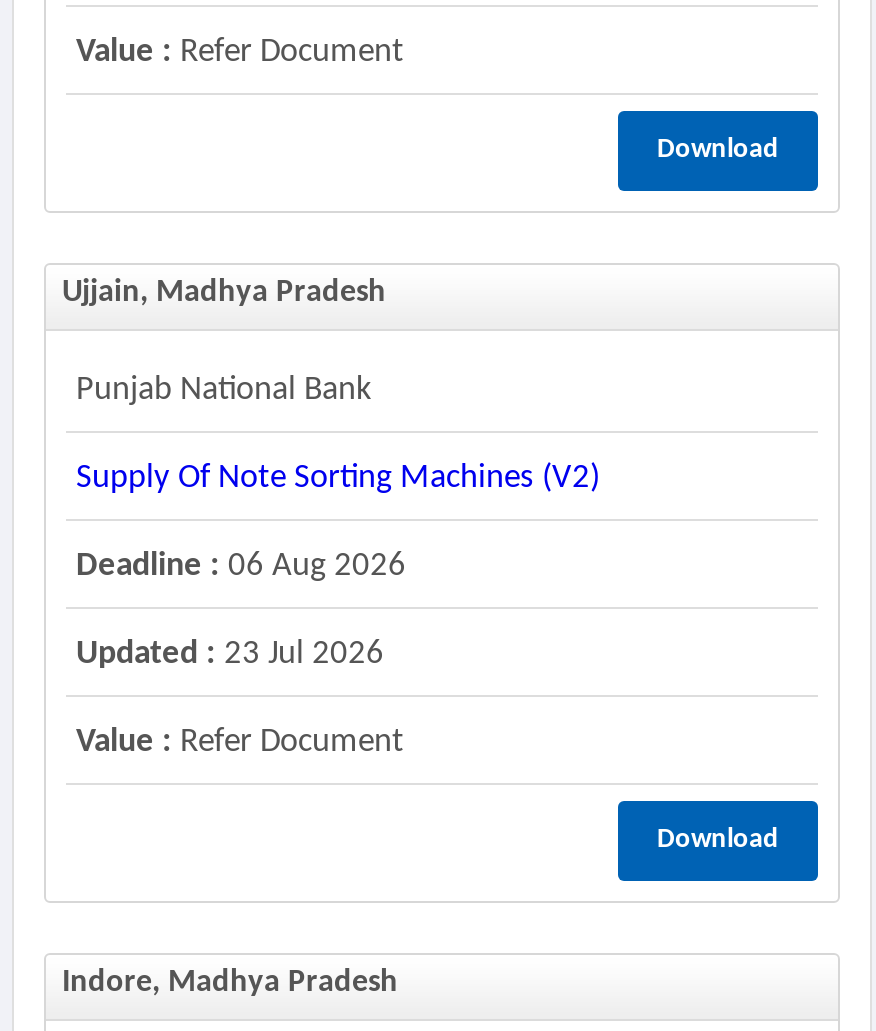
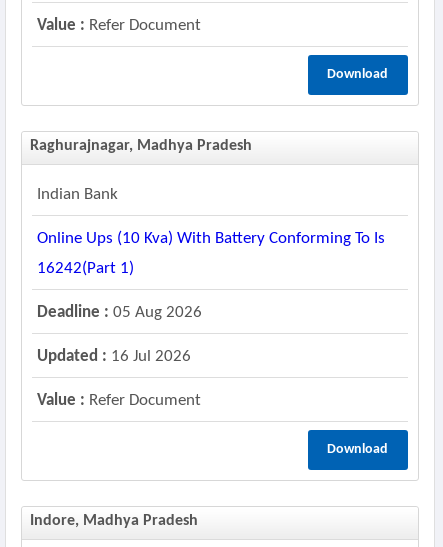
- Ujjain, Madhya Pradesh
- Punjab National Bank
- Supply Of Note Sorting Machines (v2)
- Deadline : 06 Aug 2026
- Updated : 23 Jul 2026
+ Raghurajnagar, Madhya Pradesh
+ Indian Bank
+ Online Ups (10 Kva) With Battery Conforming To Is
+ 16242(part 1)
+ Deadline : 05 Aug 2026
+ Updated : 16 Jul 2026
